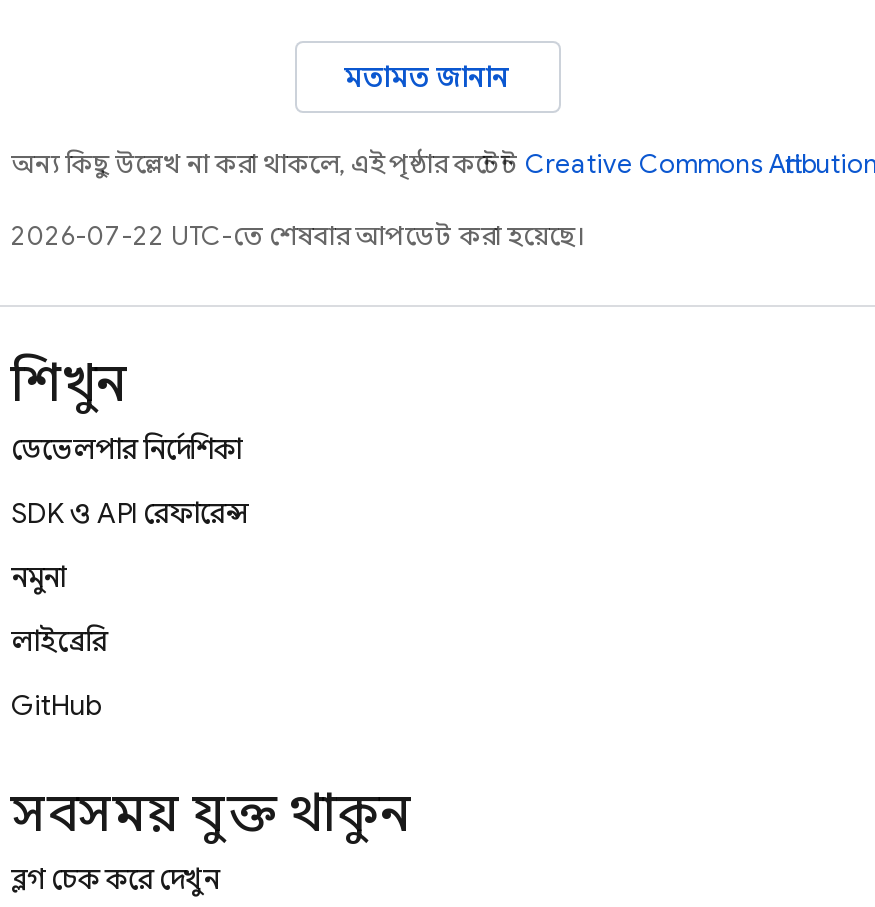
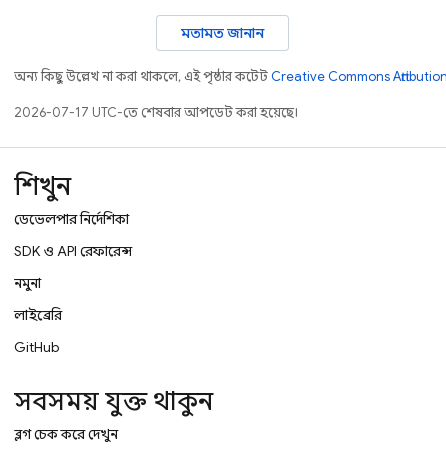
- 2026-07-22 UTC-তে শেষবার আপডেট করা হয়েছে।
+ 2026-07-17 UTC-তে শেষবার আপডেট করা হয়েছে।
